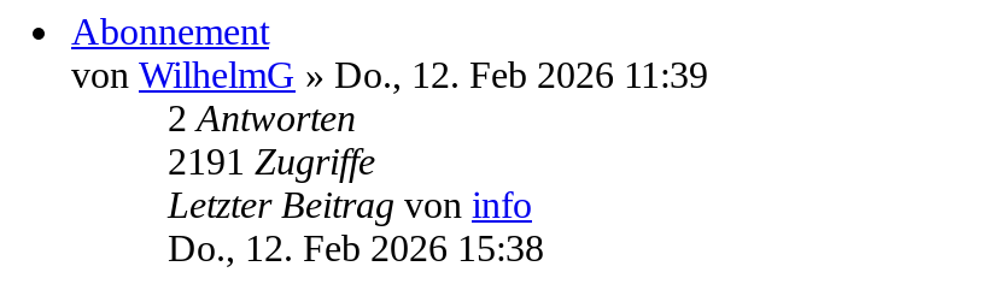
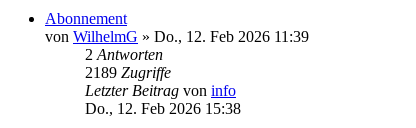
- 2191 Zugriffe
+ 2189 Zugriffe
